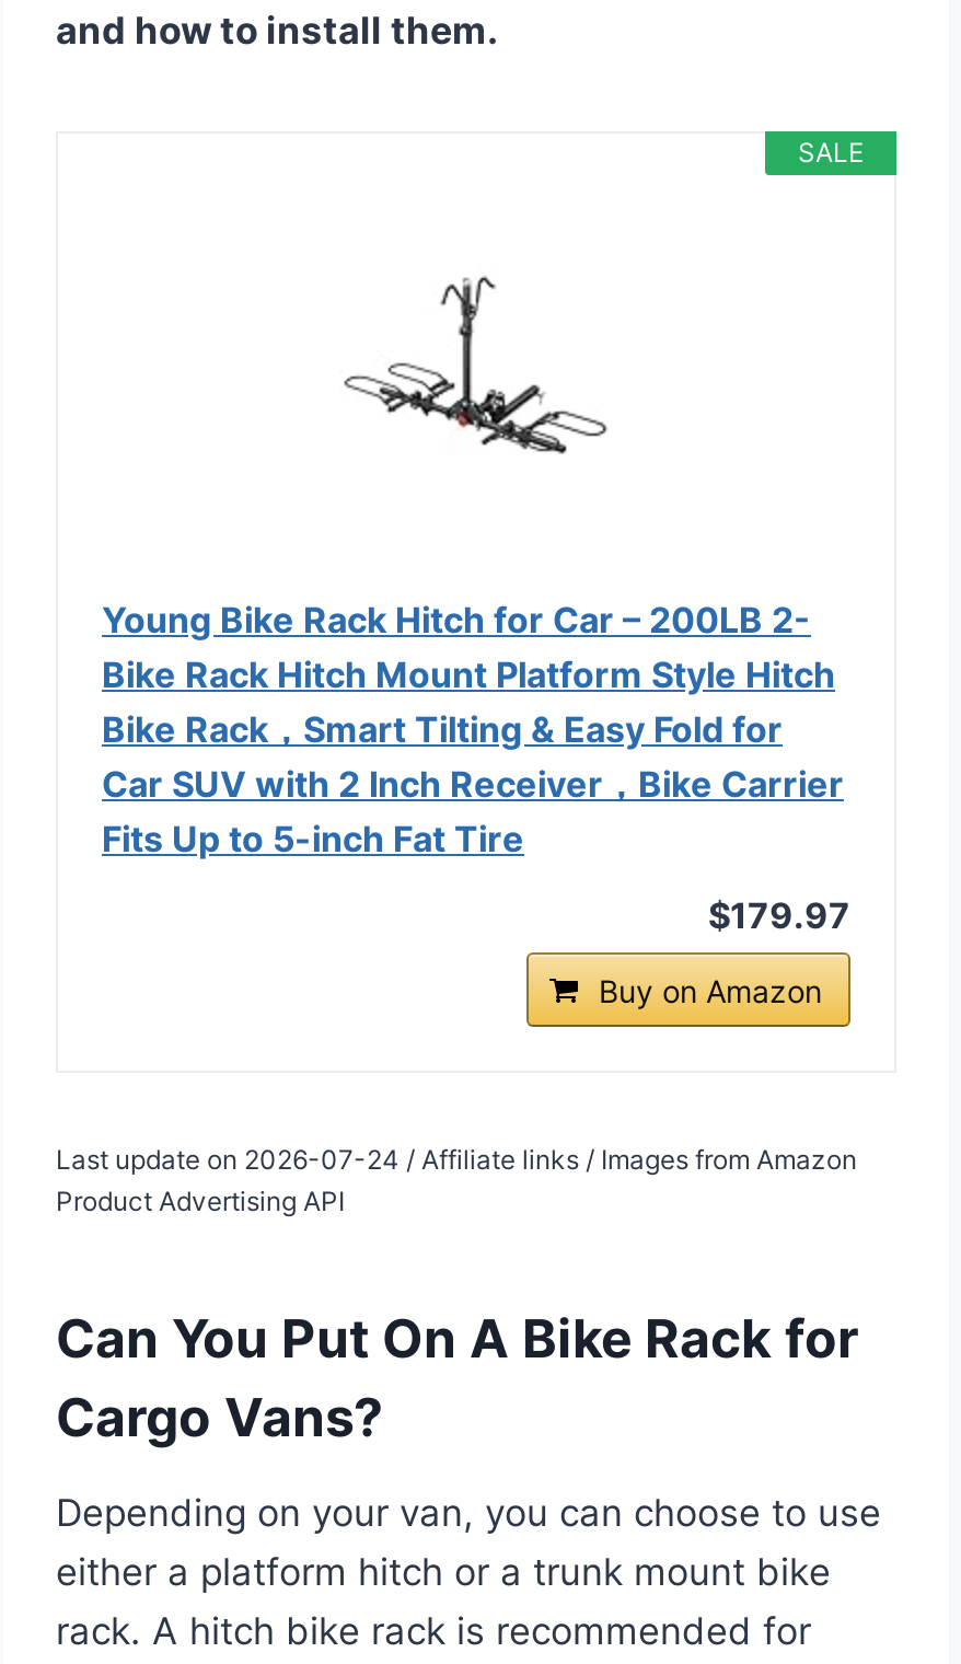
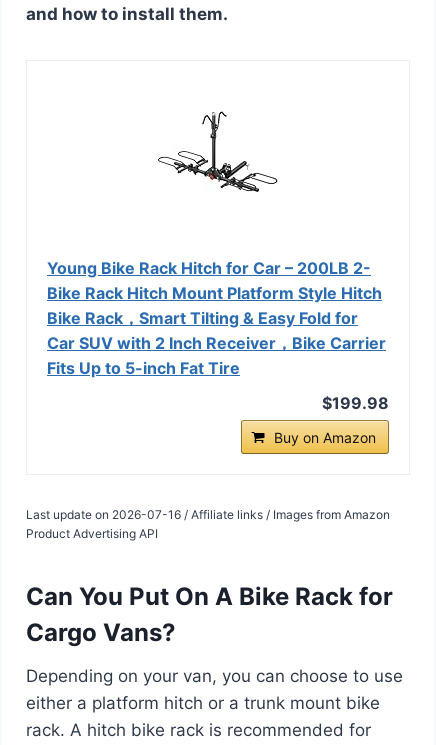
- SALE

- $179.97
+ $199.98

- Last update on 2026-07-24 / Affiliate links / Images from Amazon
+ Last update on 2026-07-16 / Affiliate links / Images from Amazon
